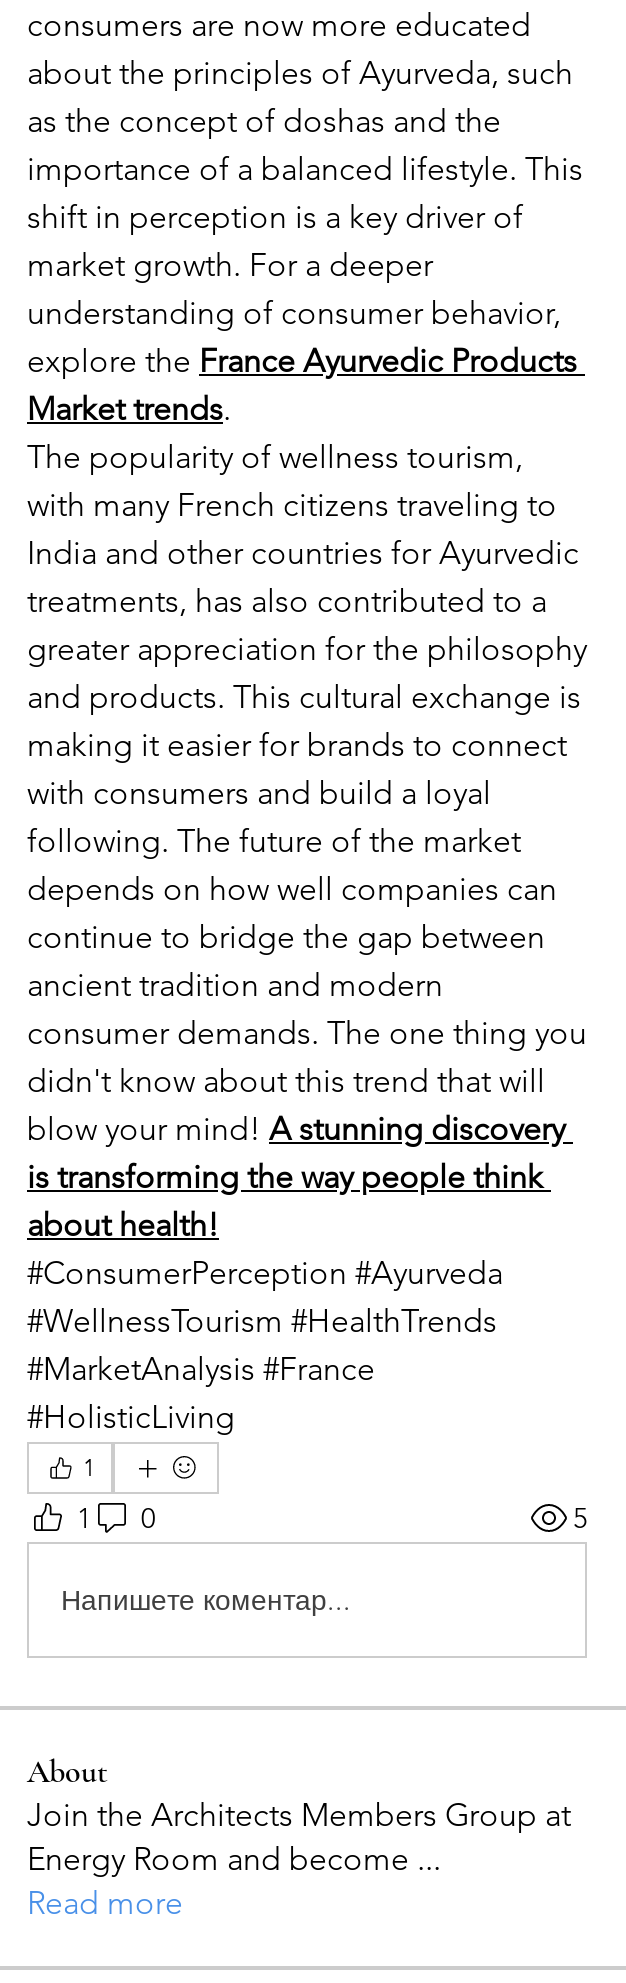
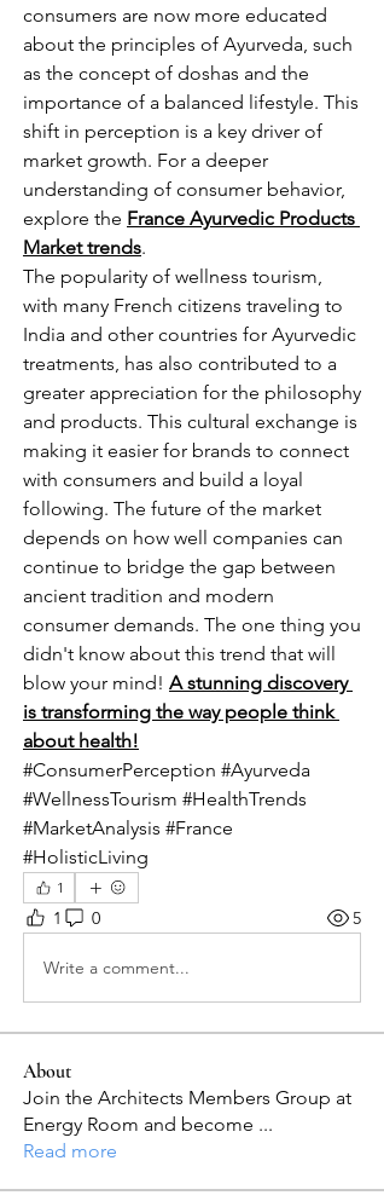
- Напишете коментар...
+ Write a comment...
